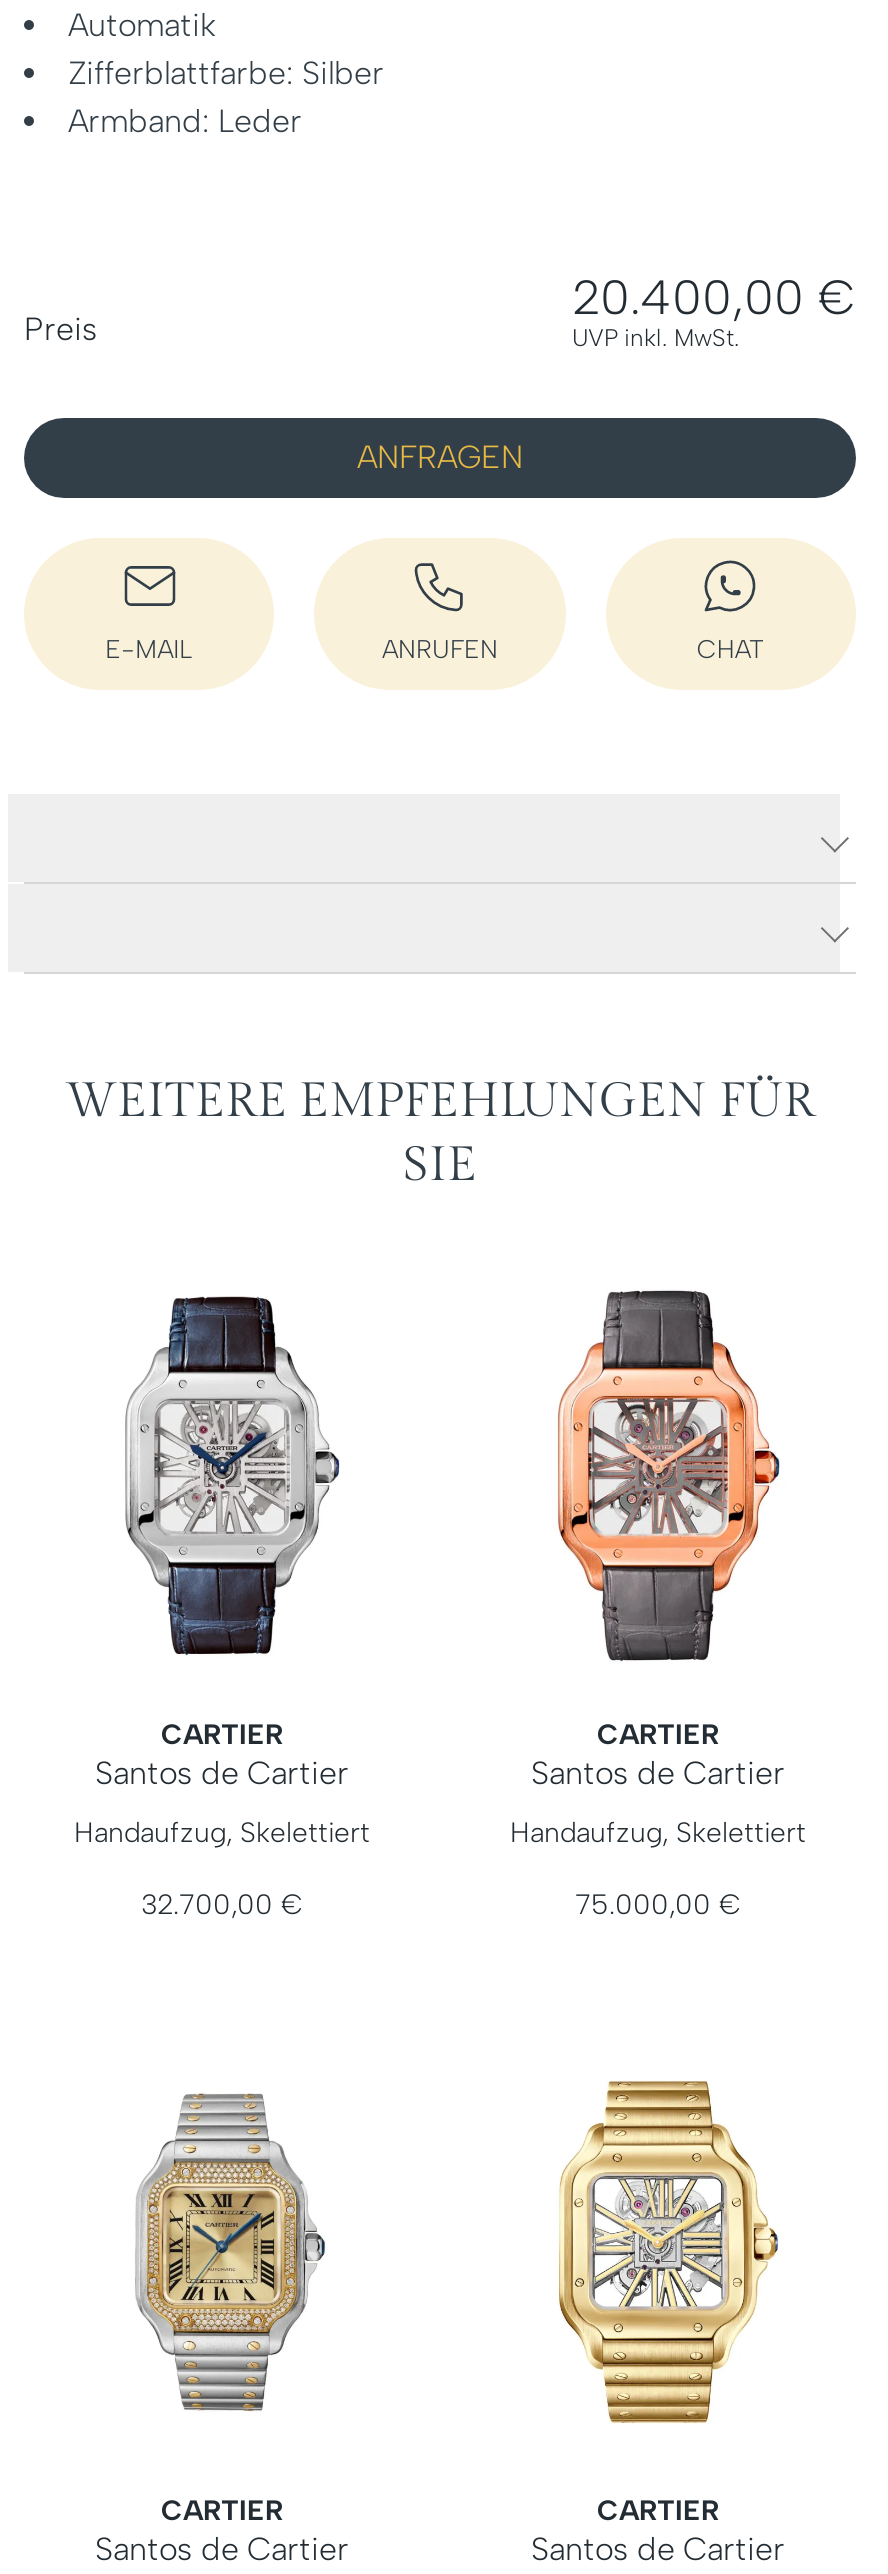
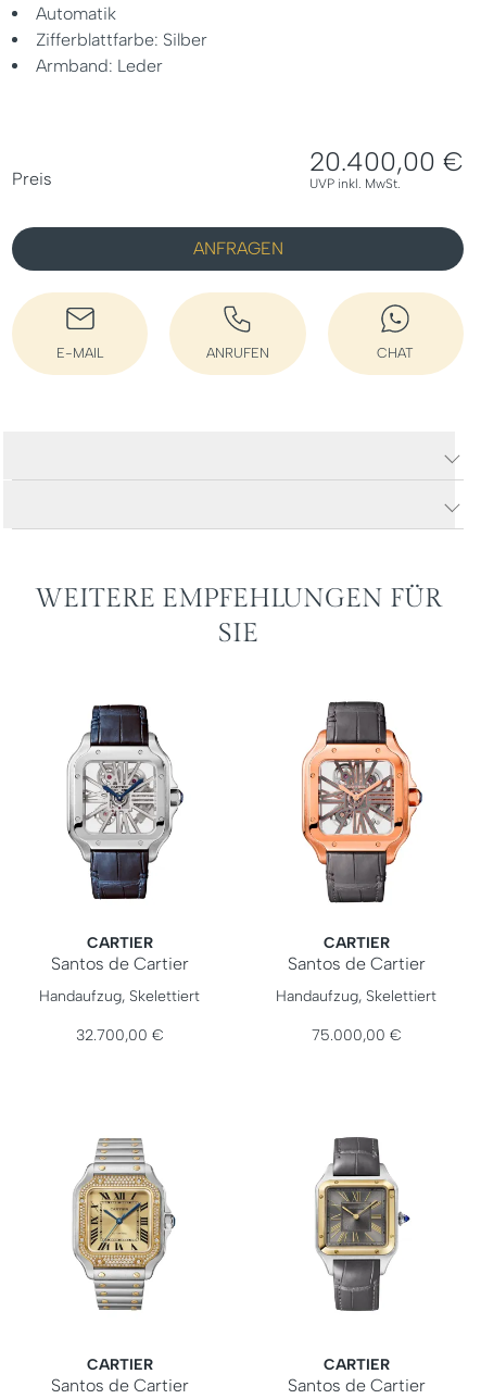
- [image]
+ [image]
